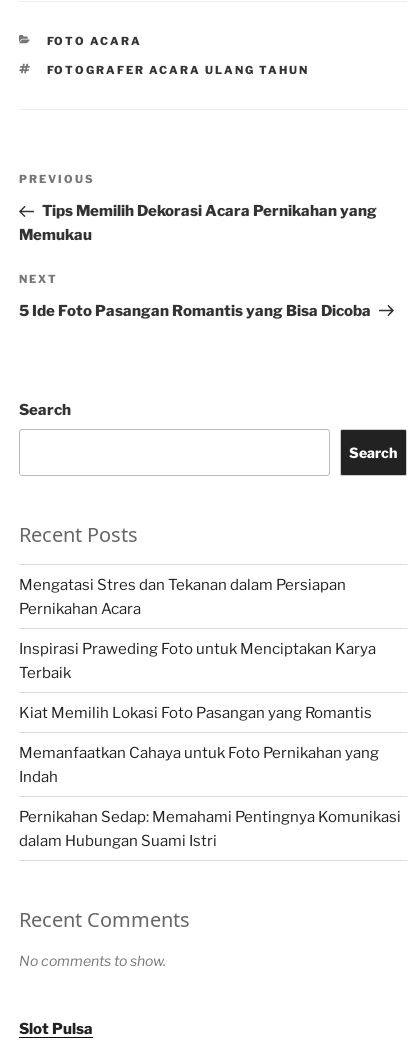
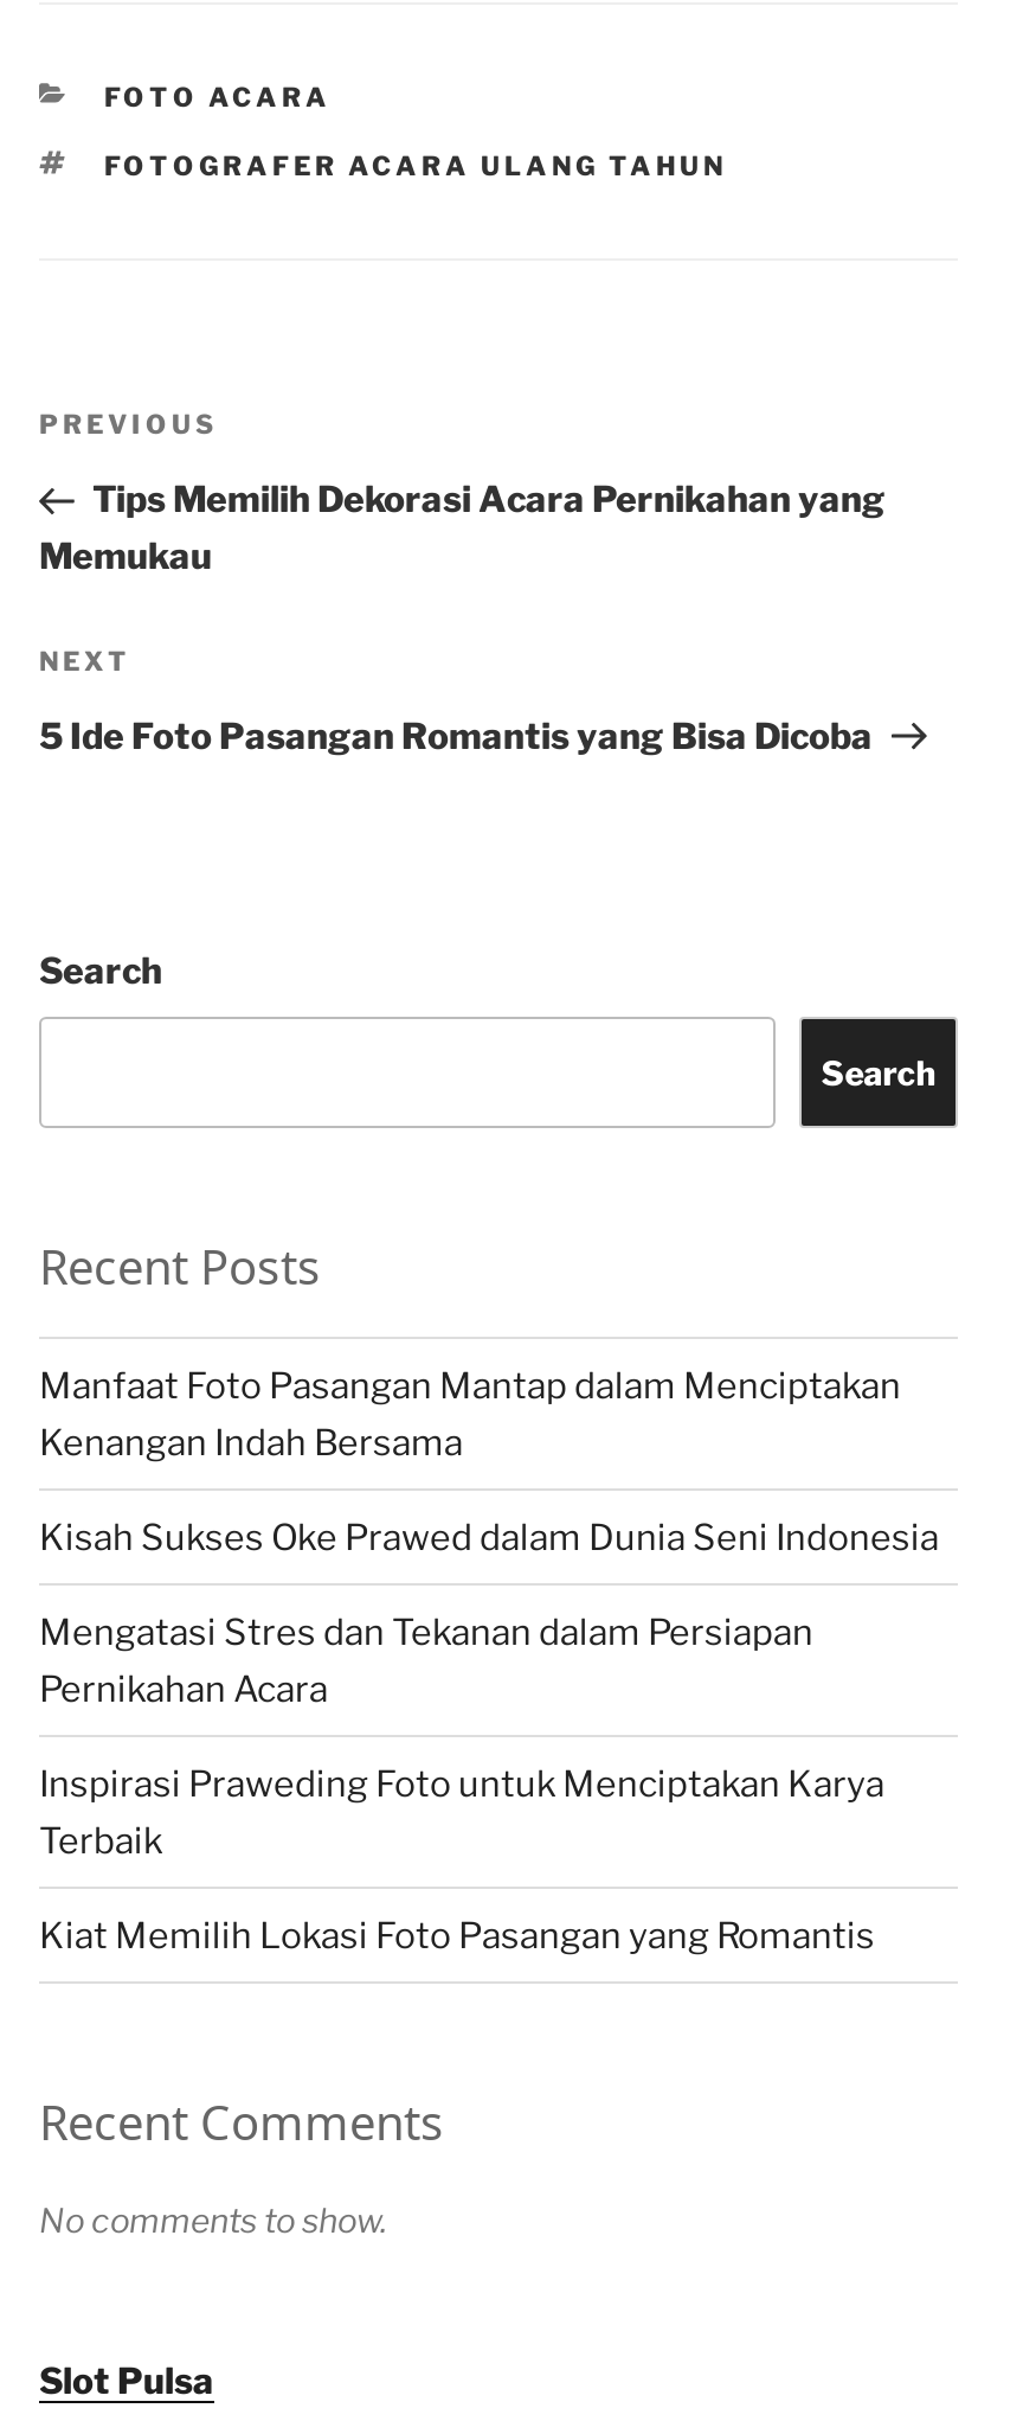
+ Manfaat Foto Pasangan Mantap dalam Menciptakan
+ Kenangan Indah Bersama
+ Kisah Sukses Oke Prawed dalam Dunia Seni Indonesia

moved down: Mengatasi Stres dan Tekanan dalam Persiapan | Pernikahan Acara | Inspirasi Praweding Foto untuk Menciptakan Karya | Terbaik | Kiat Memilih Lokasi Foto Pasangan yang Romantis

- Memanfaatkan Cahaya untuk Foto Pernikahan yang
- Indah
- Pernikahan Sedap: Memahami Pentingnya Komunikasi
- dalam Hubungan Suami Istri
